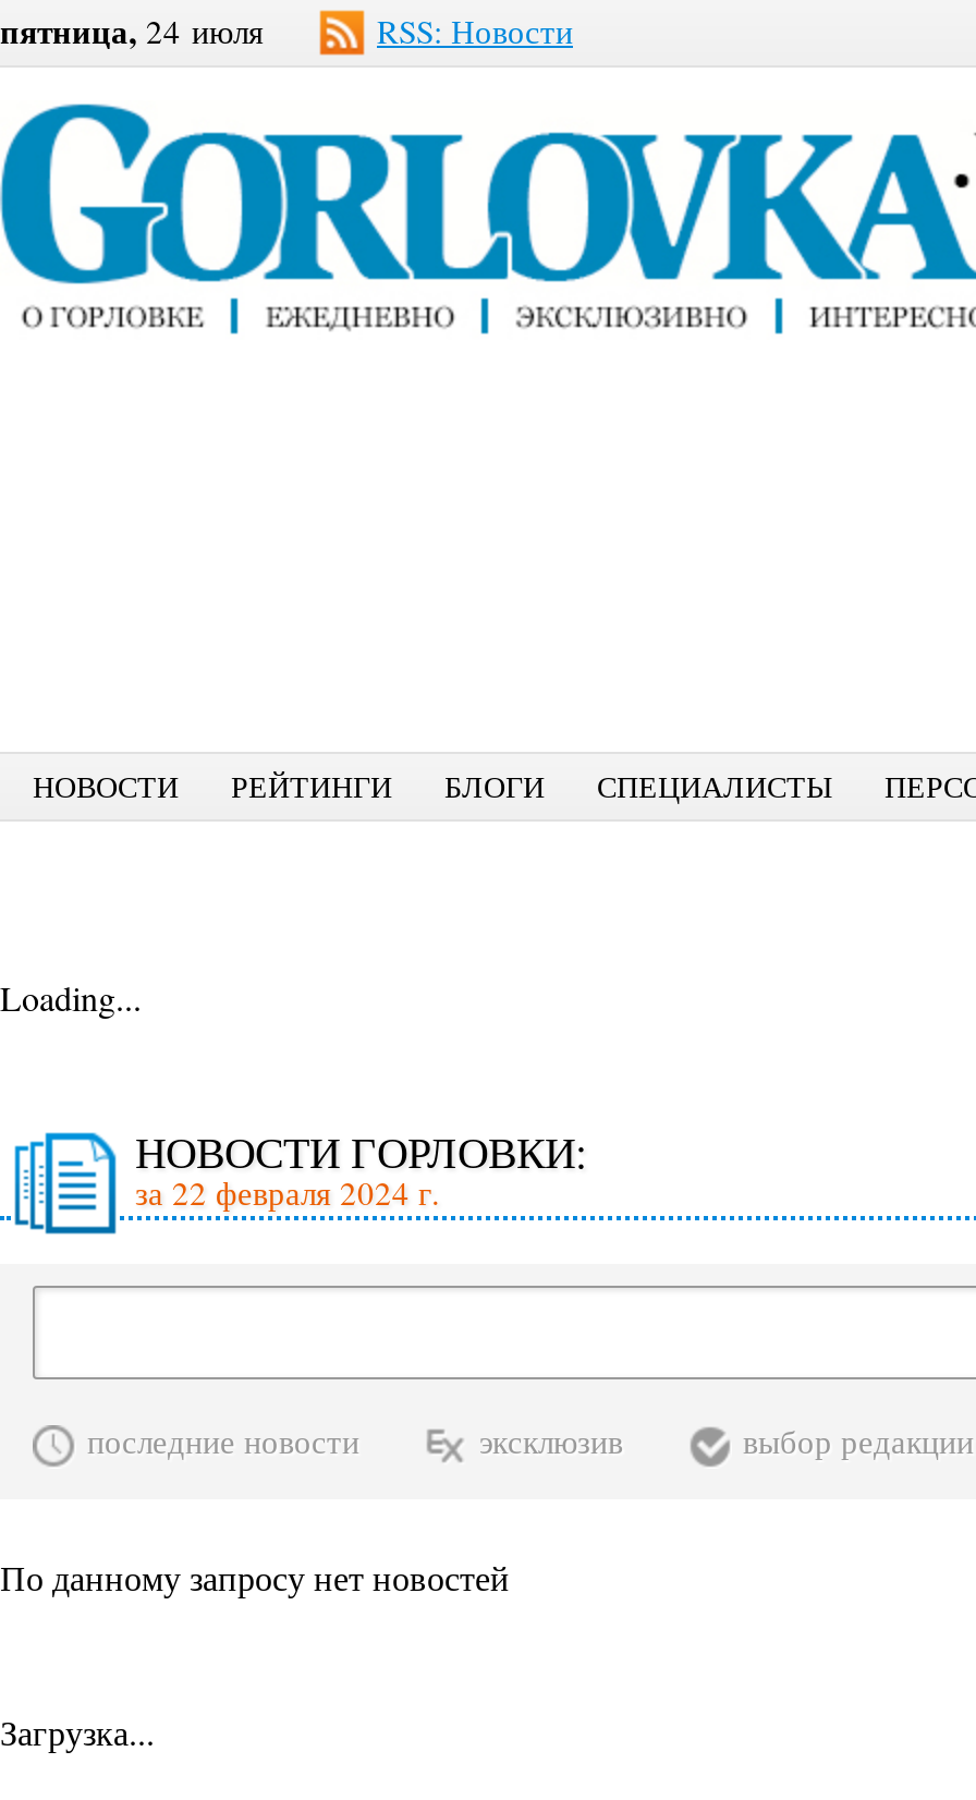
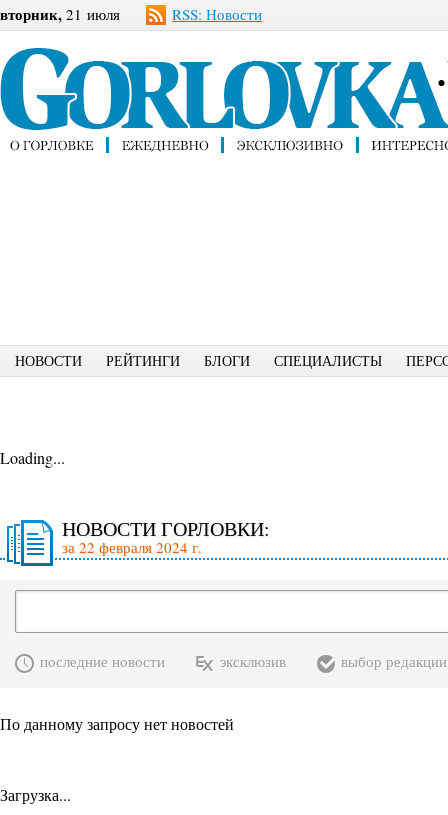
- пятница, 24 июля
+ вторник, 21 июля
